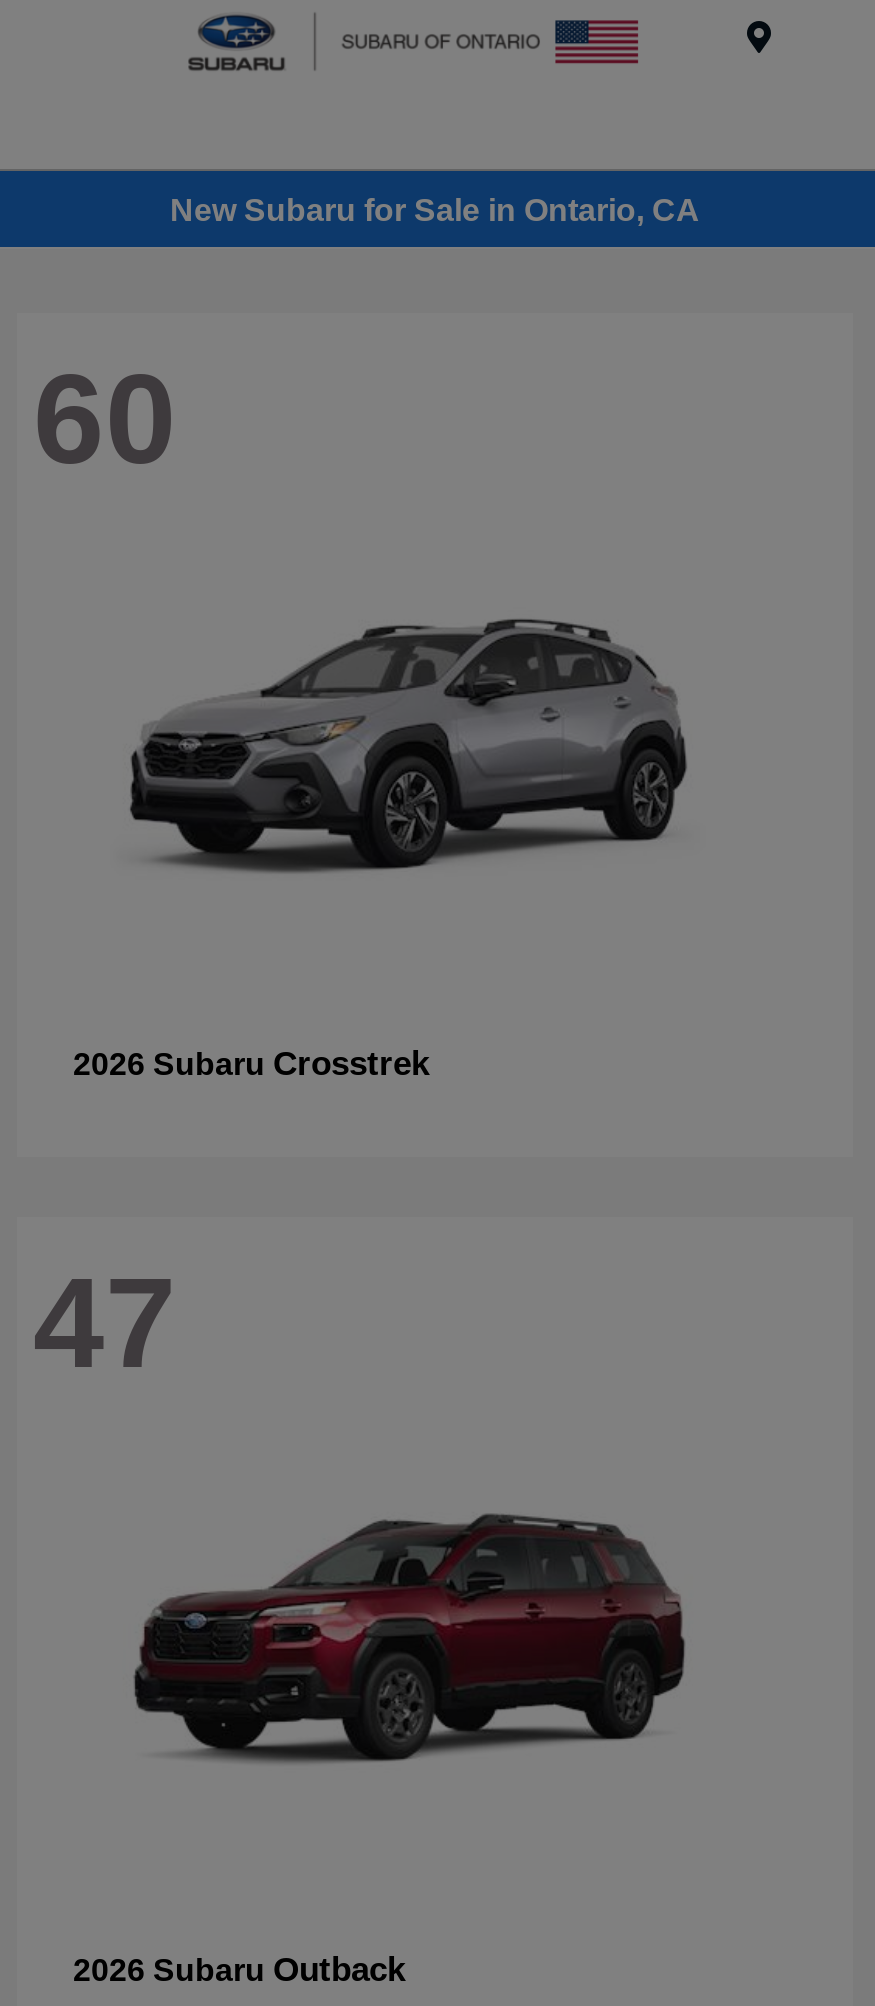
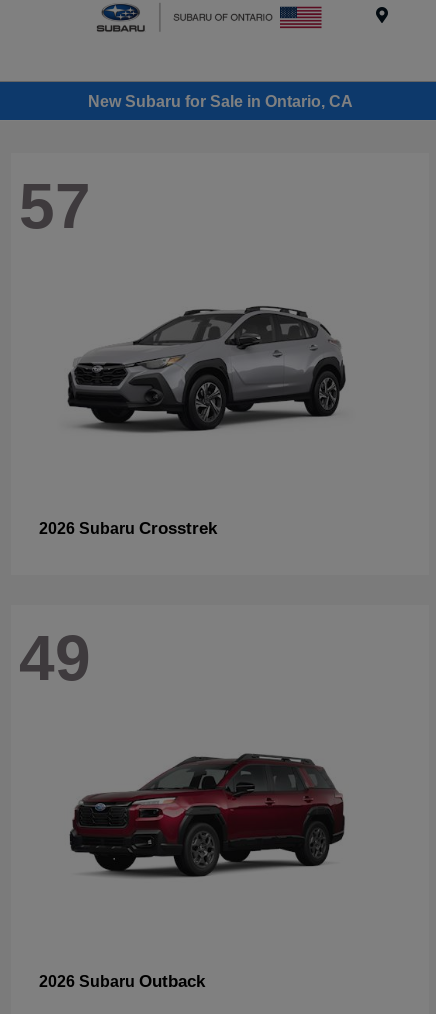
- 60
+ 57

- 47
+ 49
